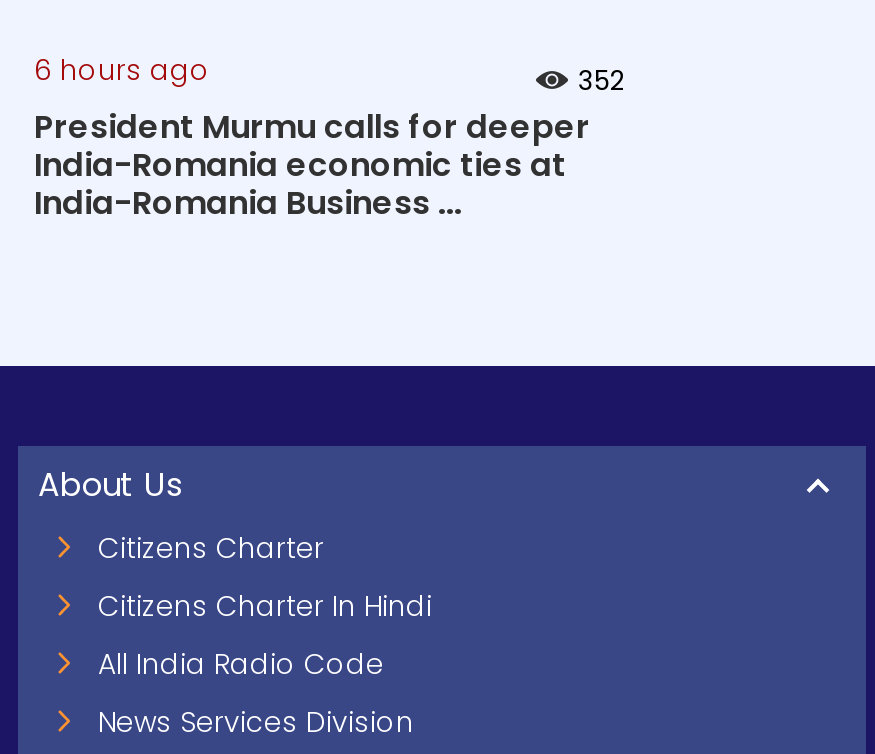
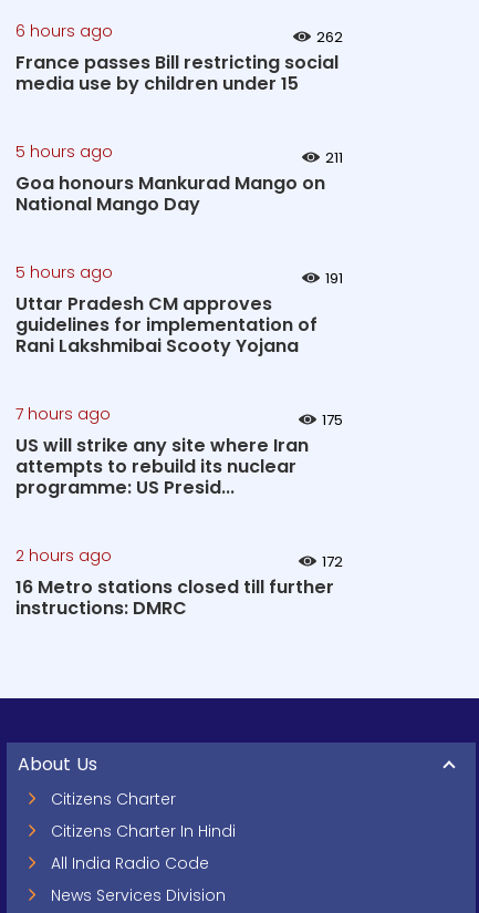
- 352
- President Murmu calls for deeper
- India-Romania economic ties at
- India-Romania Business ...
+ 262
+ France passes Bill restricting social
+ media use by children under 15
+ 5 hours ago
+ 211
+ Goa honours Mankurad Mango on
+ National Mango Day
+ 5 hours ago
+ 191
+ Uttar Pradesh CM approves
+ guidelines for implementation of
+ Rani Lakshmibai Scooty Yojana
+ 7 hours ago
+ 175
+ US will strike any site where Iran
+ attempts to rebuild its nuclear
+ programme: US Presid...
+ 2 hours ago
+ 172
+ 16 Metro stations closed till further
+ instructions: DMRC
